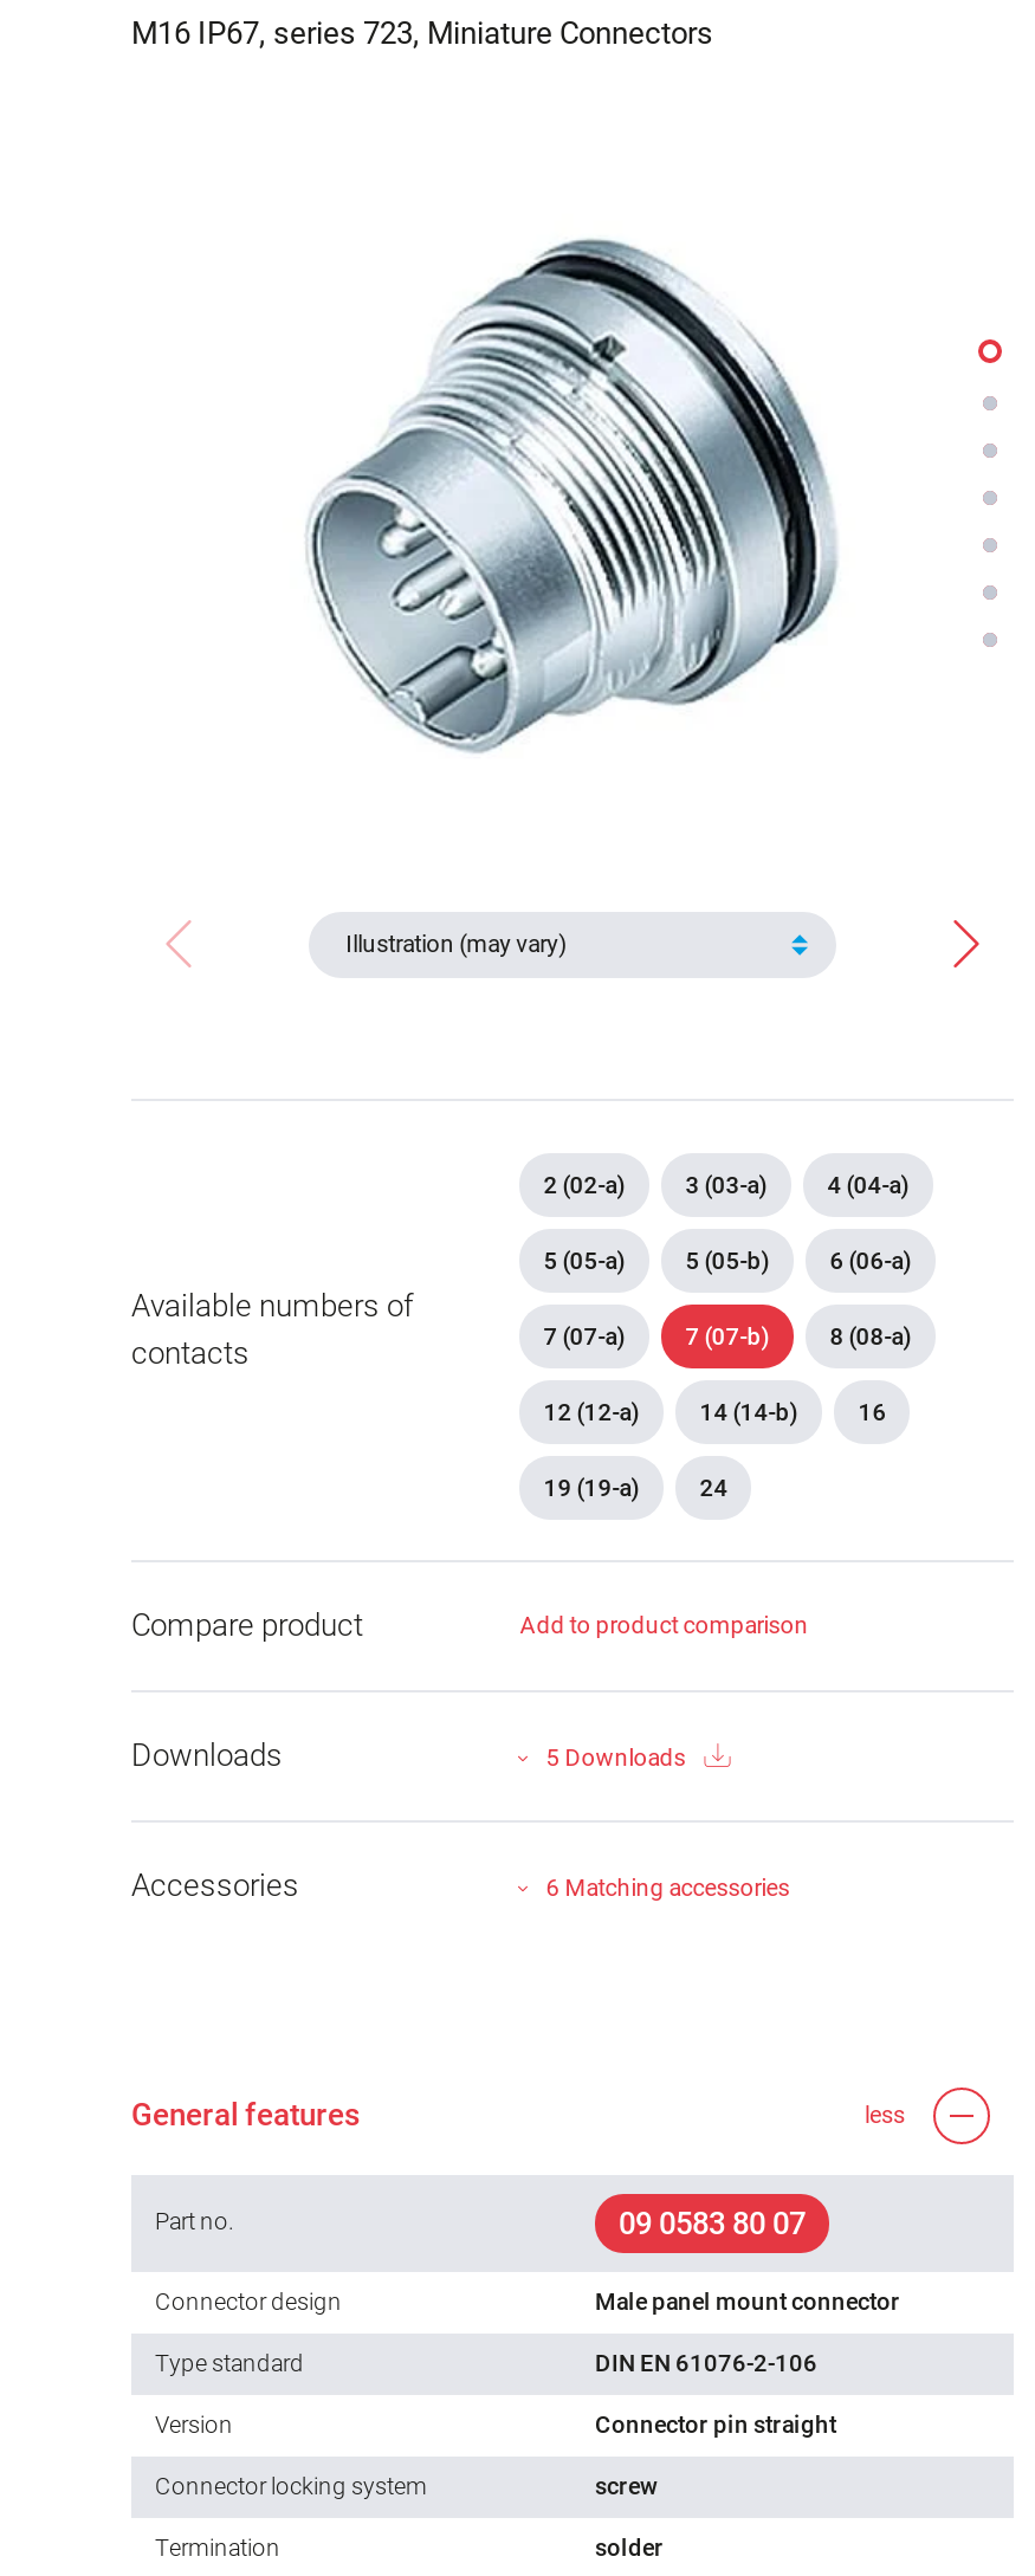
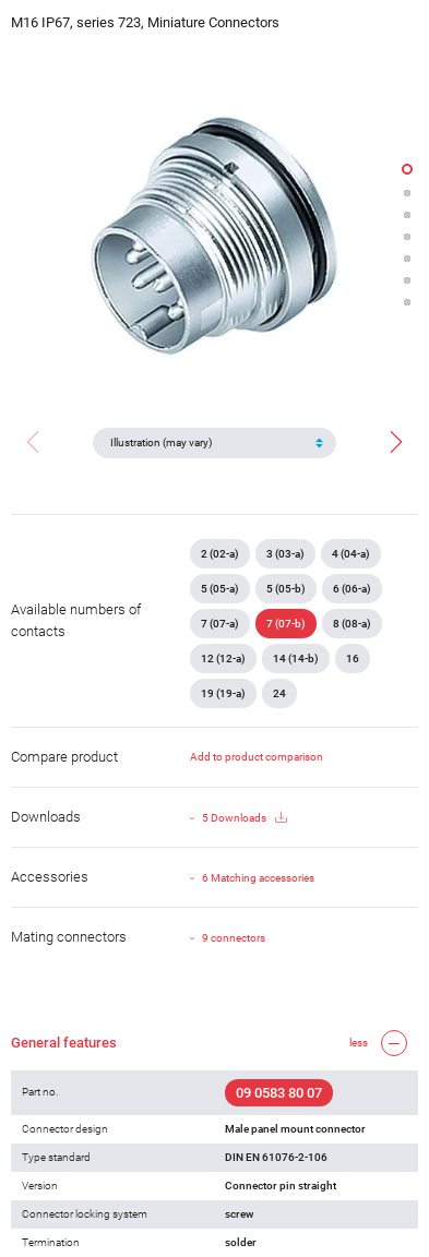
+ Mating connectors
+ 9 connectors
